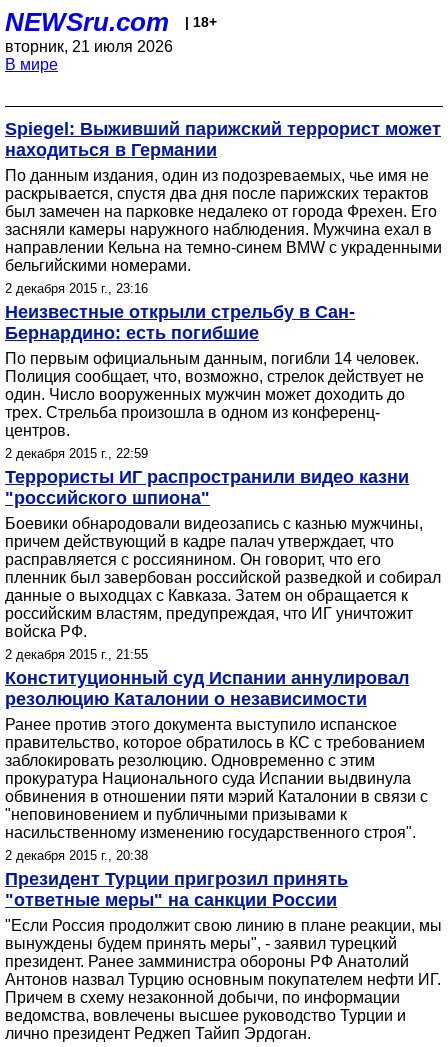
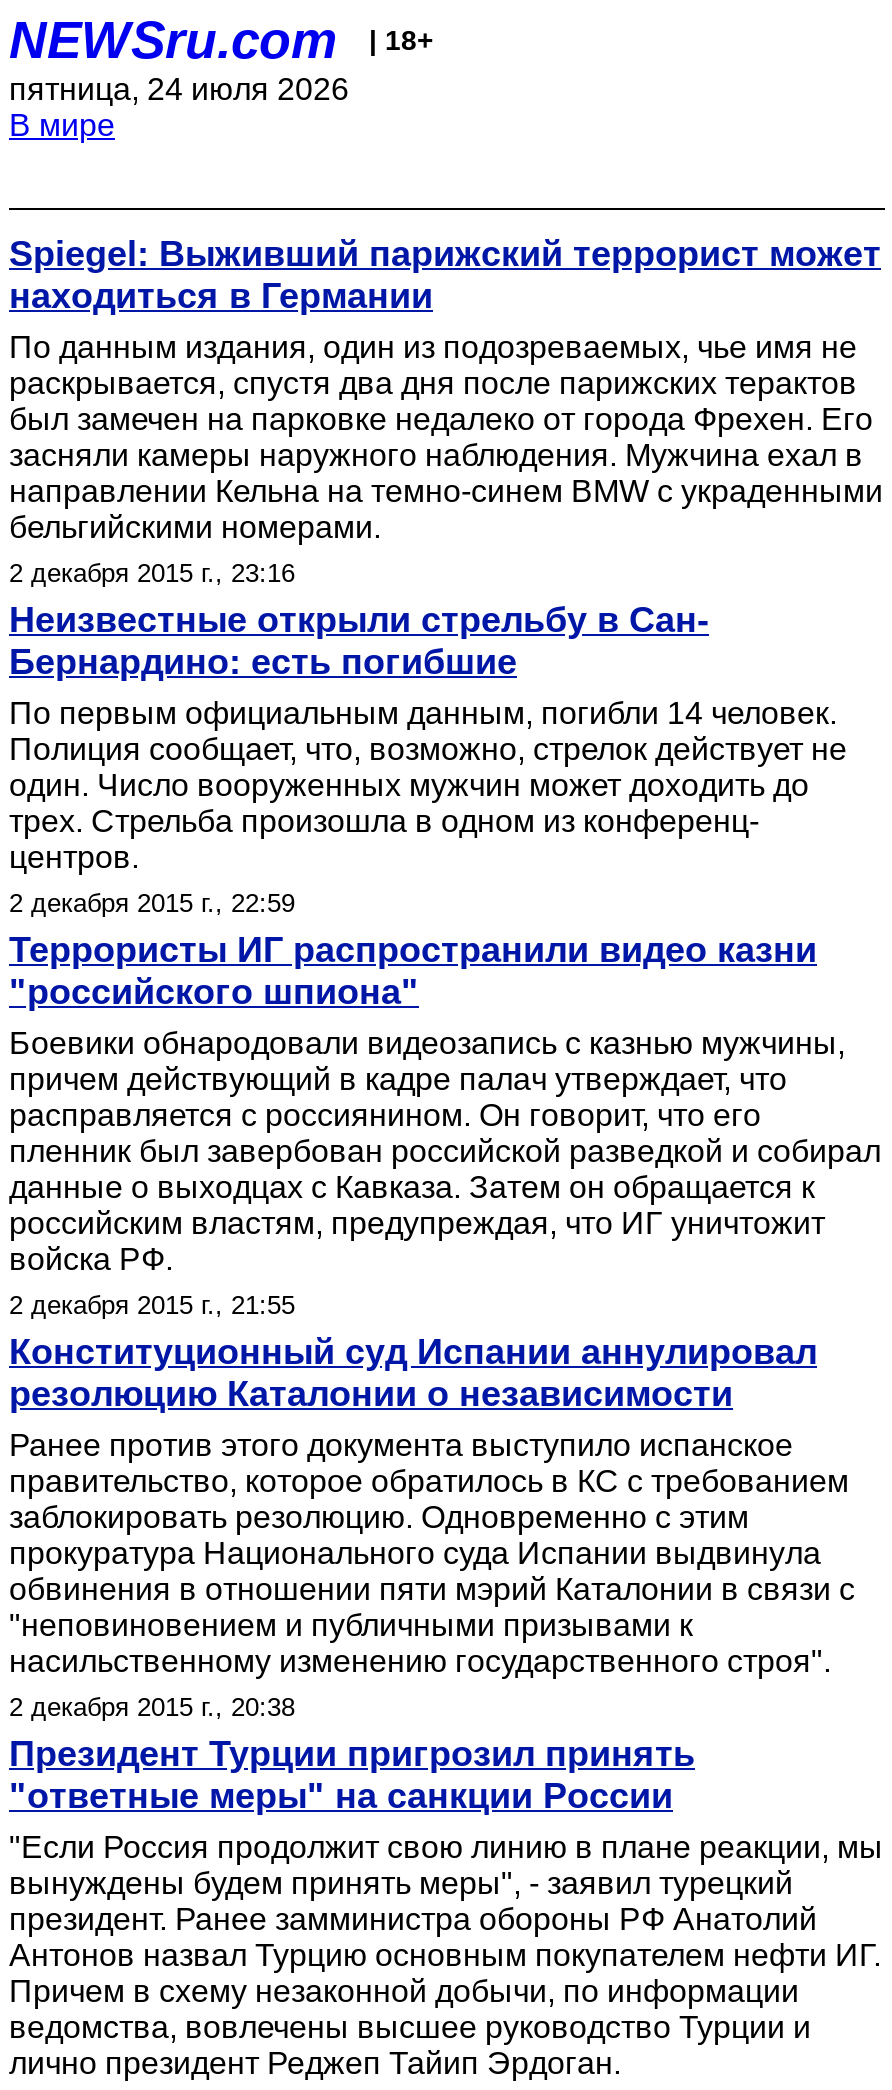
- вторник, 21 июля 2026
+ пятница, 24 июля 2026
